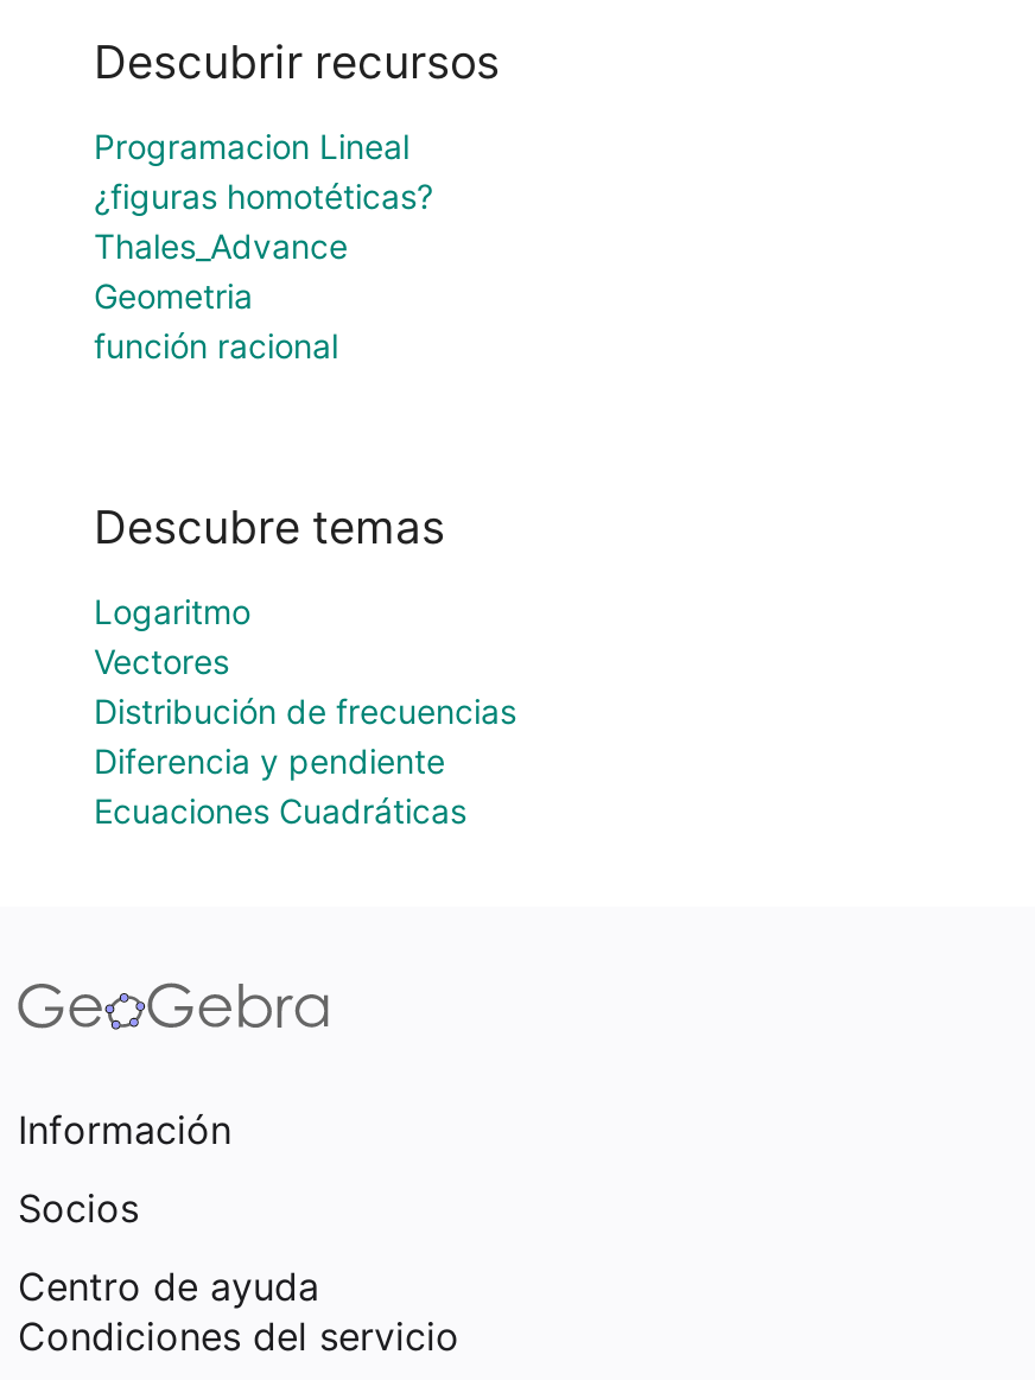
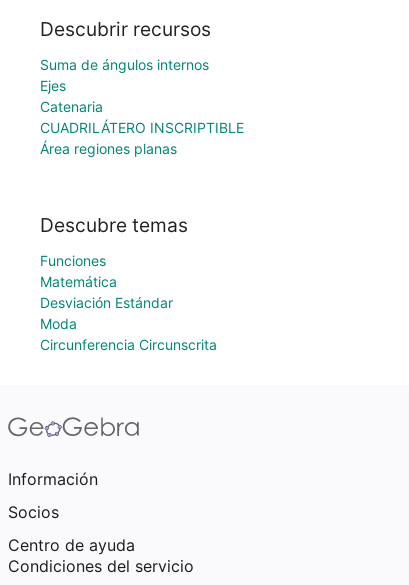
- Programacion Lineal
- ¿figuras homotéticas?
- Thales_Advance
- Geometria
- función racional
+ Suma de ángulos internos
+ Ejes
+ Catenaria
+ CUADRILÁTERO INSCRIPTIBLE
+ Área regiones planas

- Logaritmo
- Vectores
- Distribución de frecuencias
- Diferencia y pendiente
- Ecuaciones Cuadráticas
+ Funciones
+ Matemática
+ Desviación Estándar
+ Moda
+ Circunferencia Circunscrita
